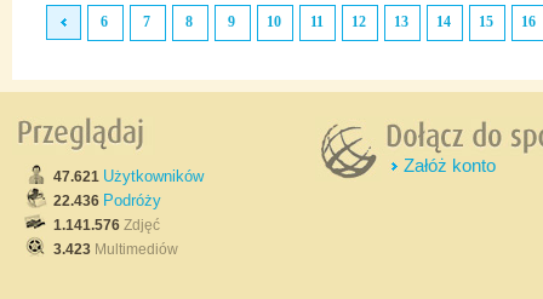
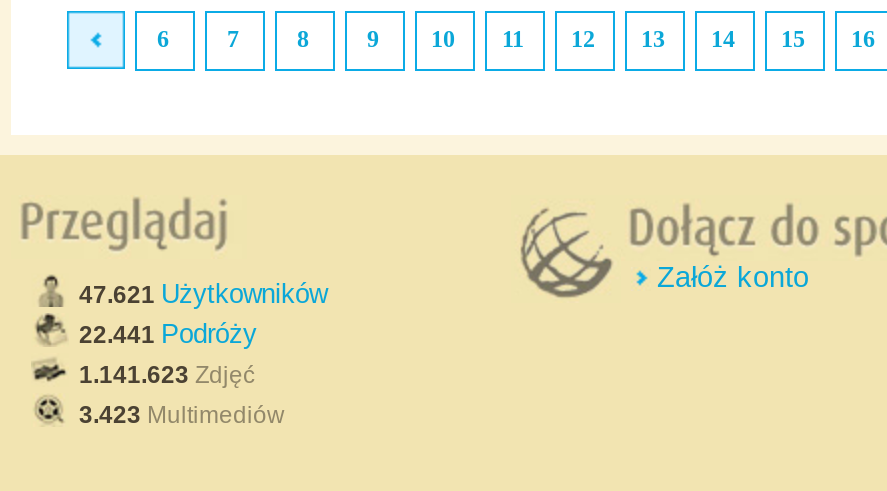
- 22.436 Podróży
+ 22.441 Podróży

- 1.141.576 Zdjęć
+ 1.141.623 Zdjęć
